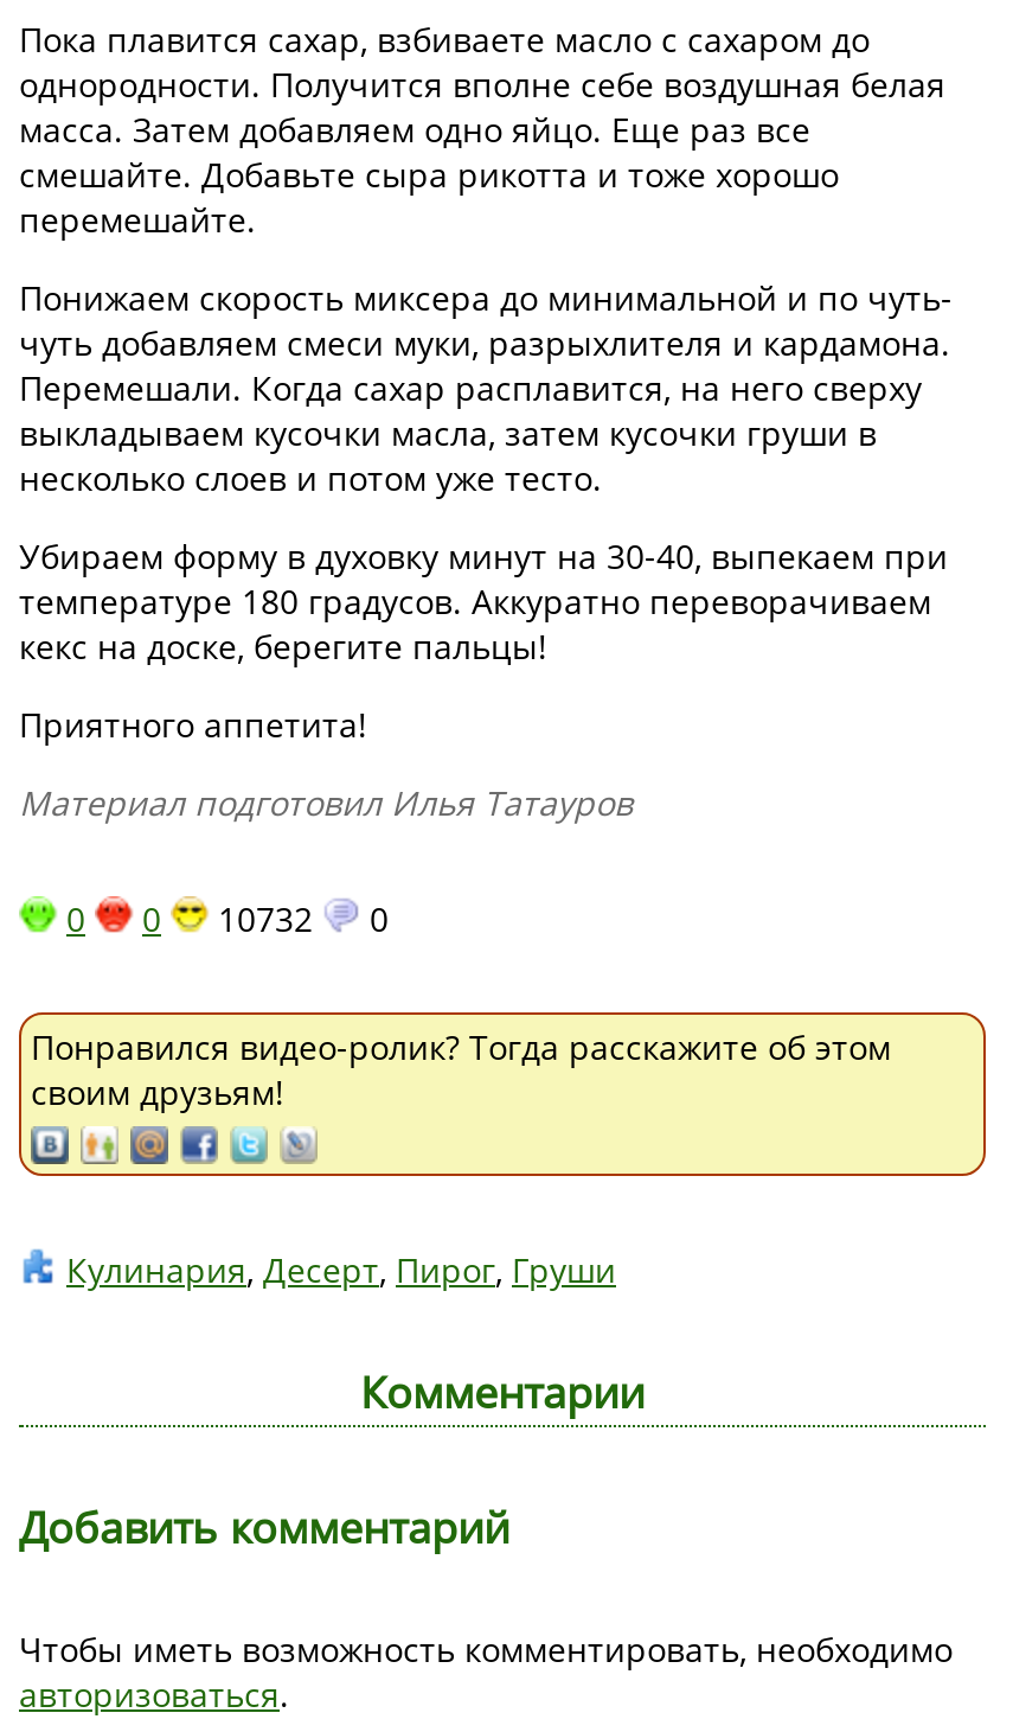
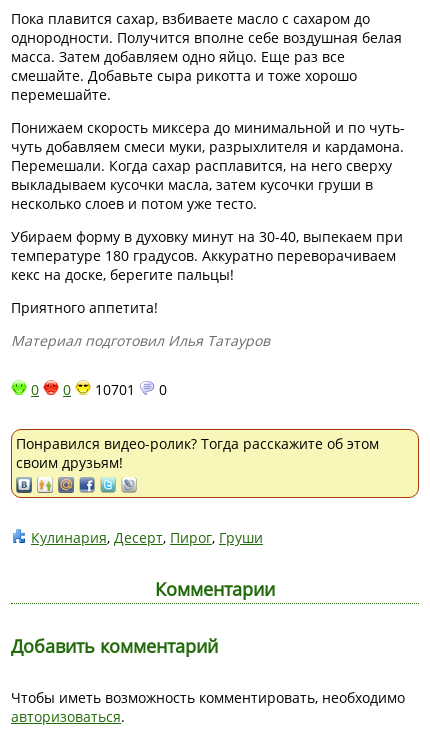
- 0 0 10732 0
+ 0 0 10701 0
